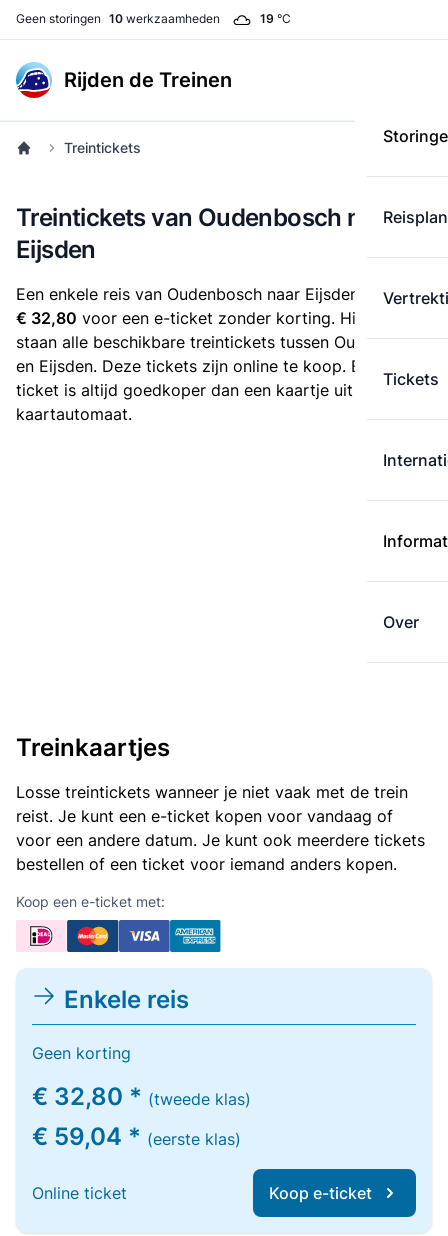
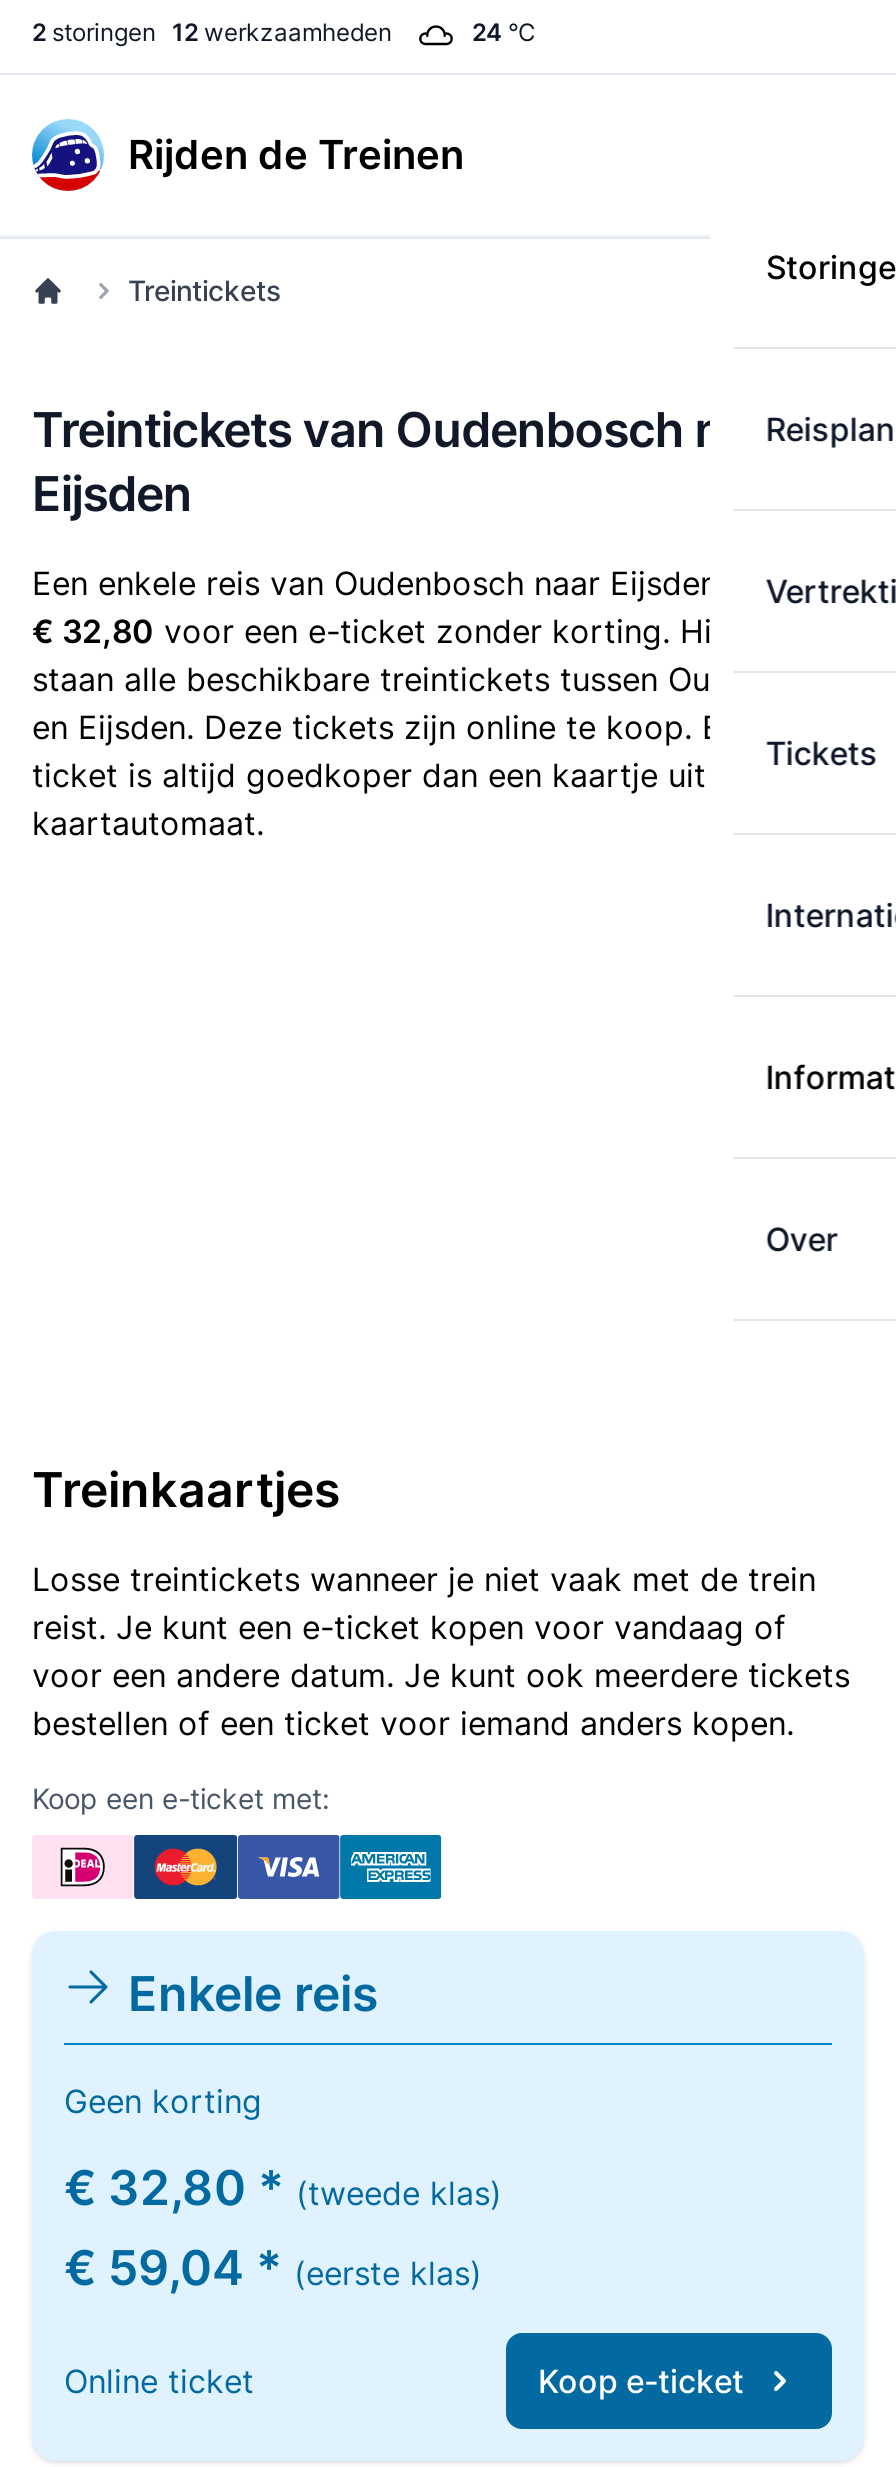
- Geen storingen 10 werkzaamheden
+ 2 storingen 12 werkzaamheden

- 19 °C
+ 24 °C
